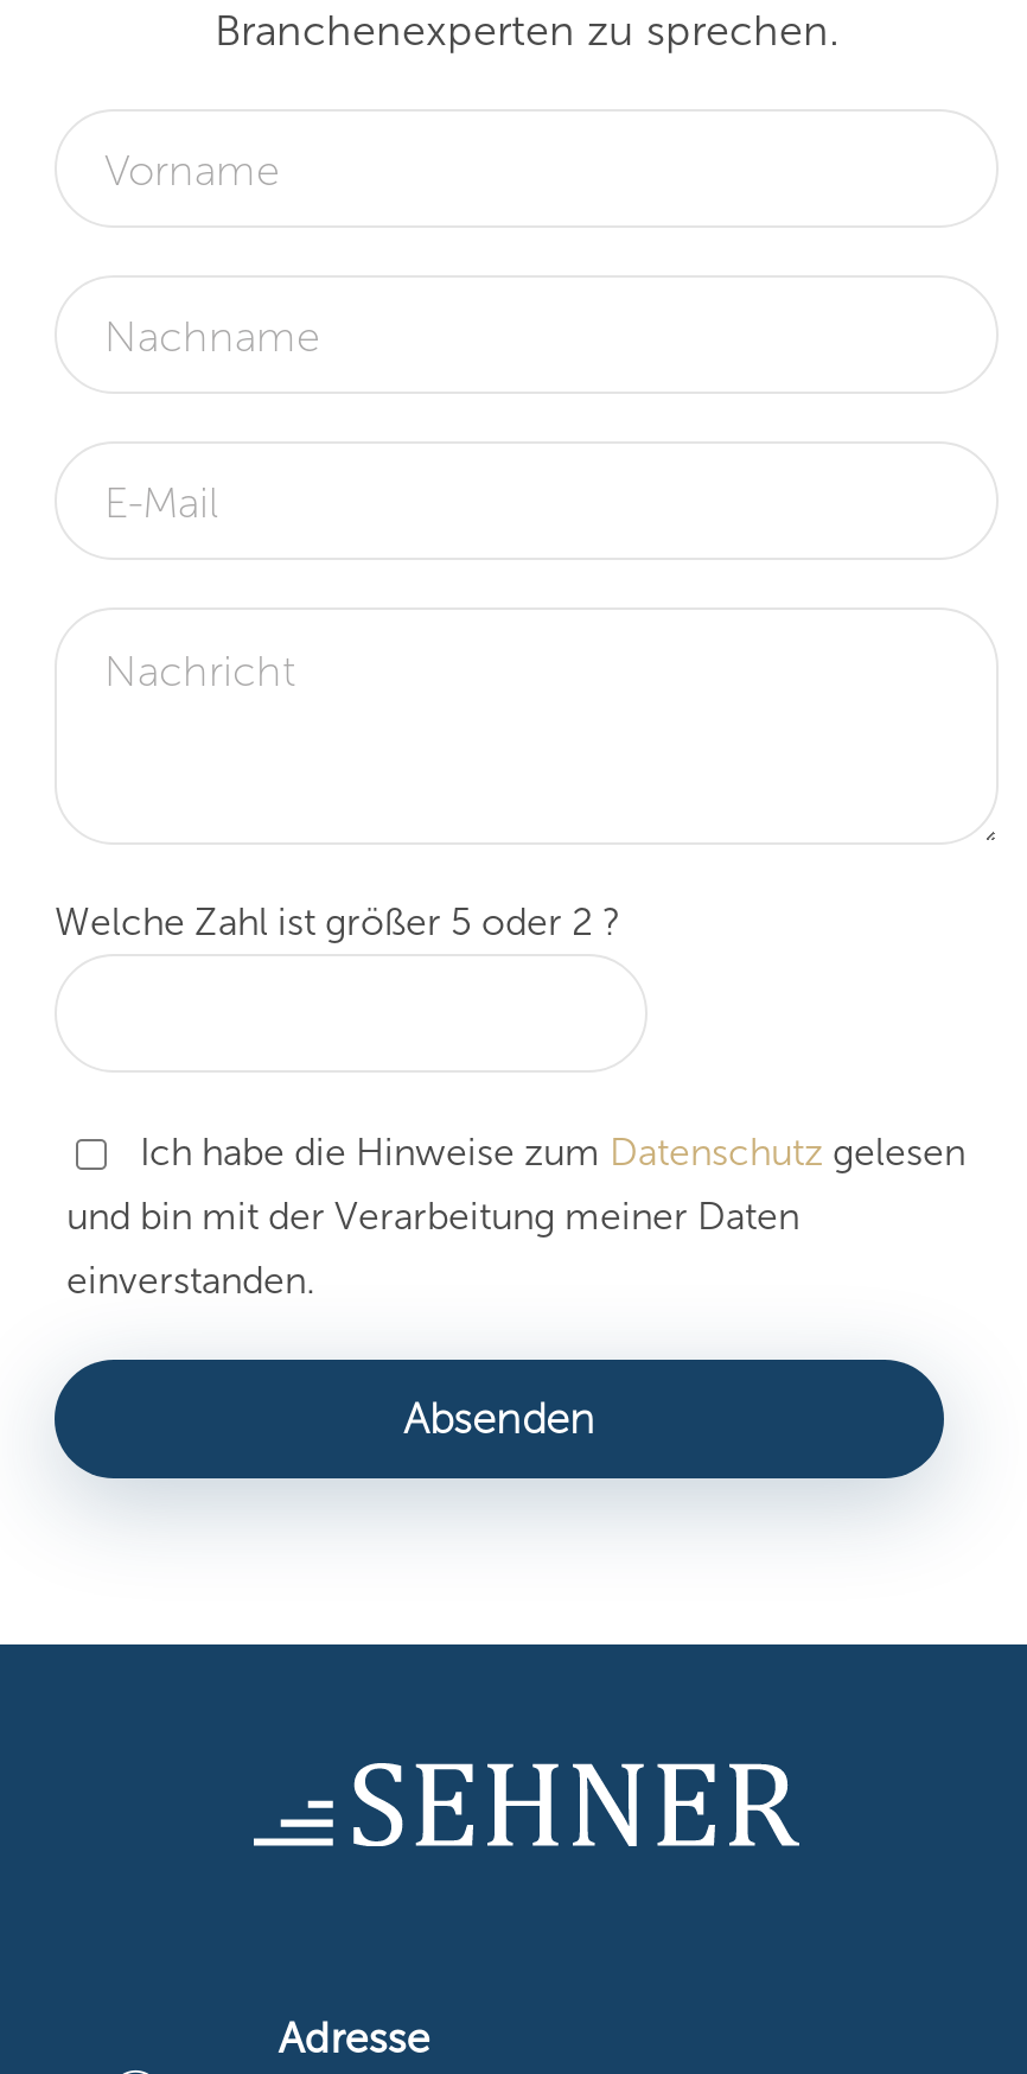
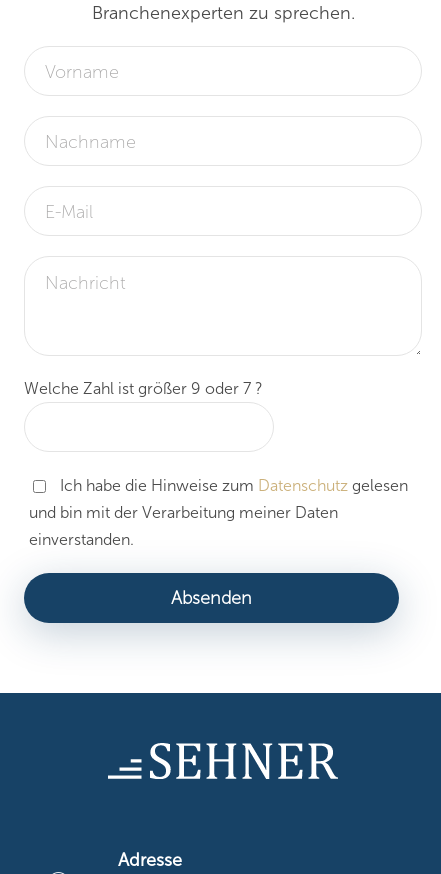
- Welche Zahl ist größer 5 oder 2 ?
+ Welche Zahl ist größer 9 oder 7 ?
